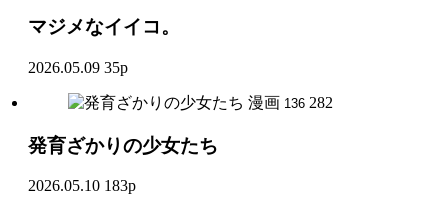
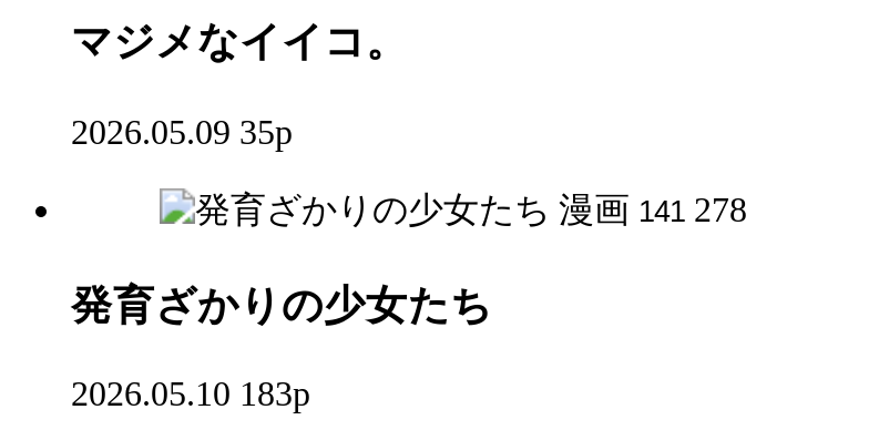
- 漫画 136 282
+ 漫画 141 278
